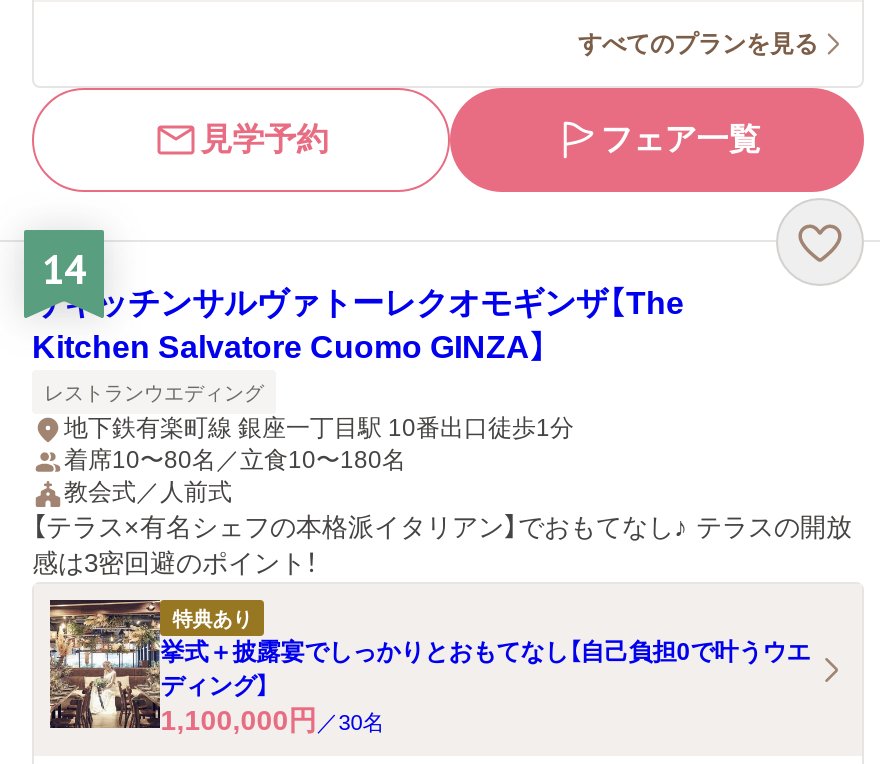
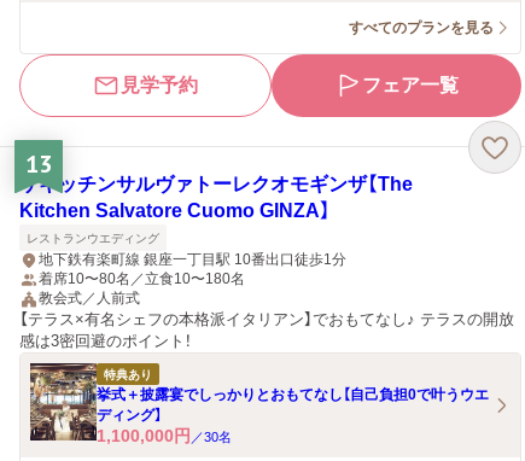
- 14
+ 13
